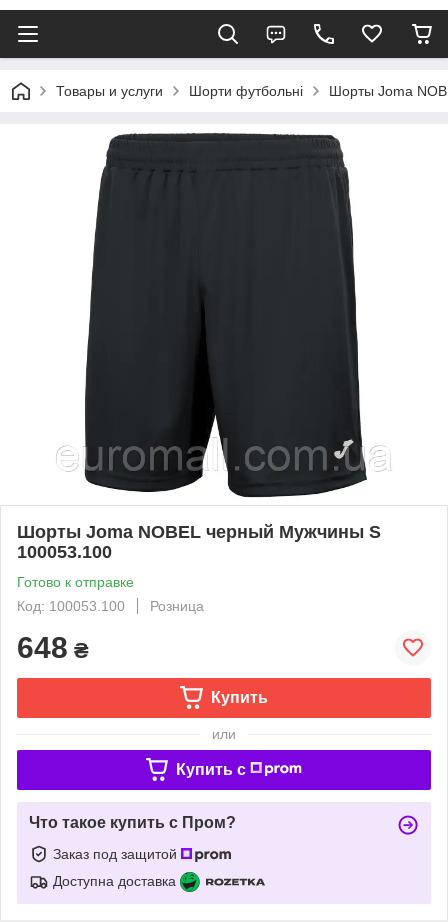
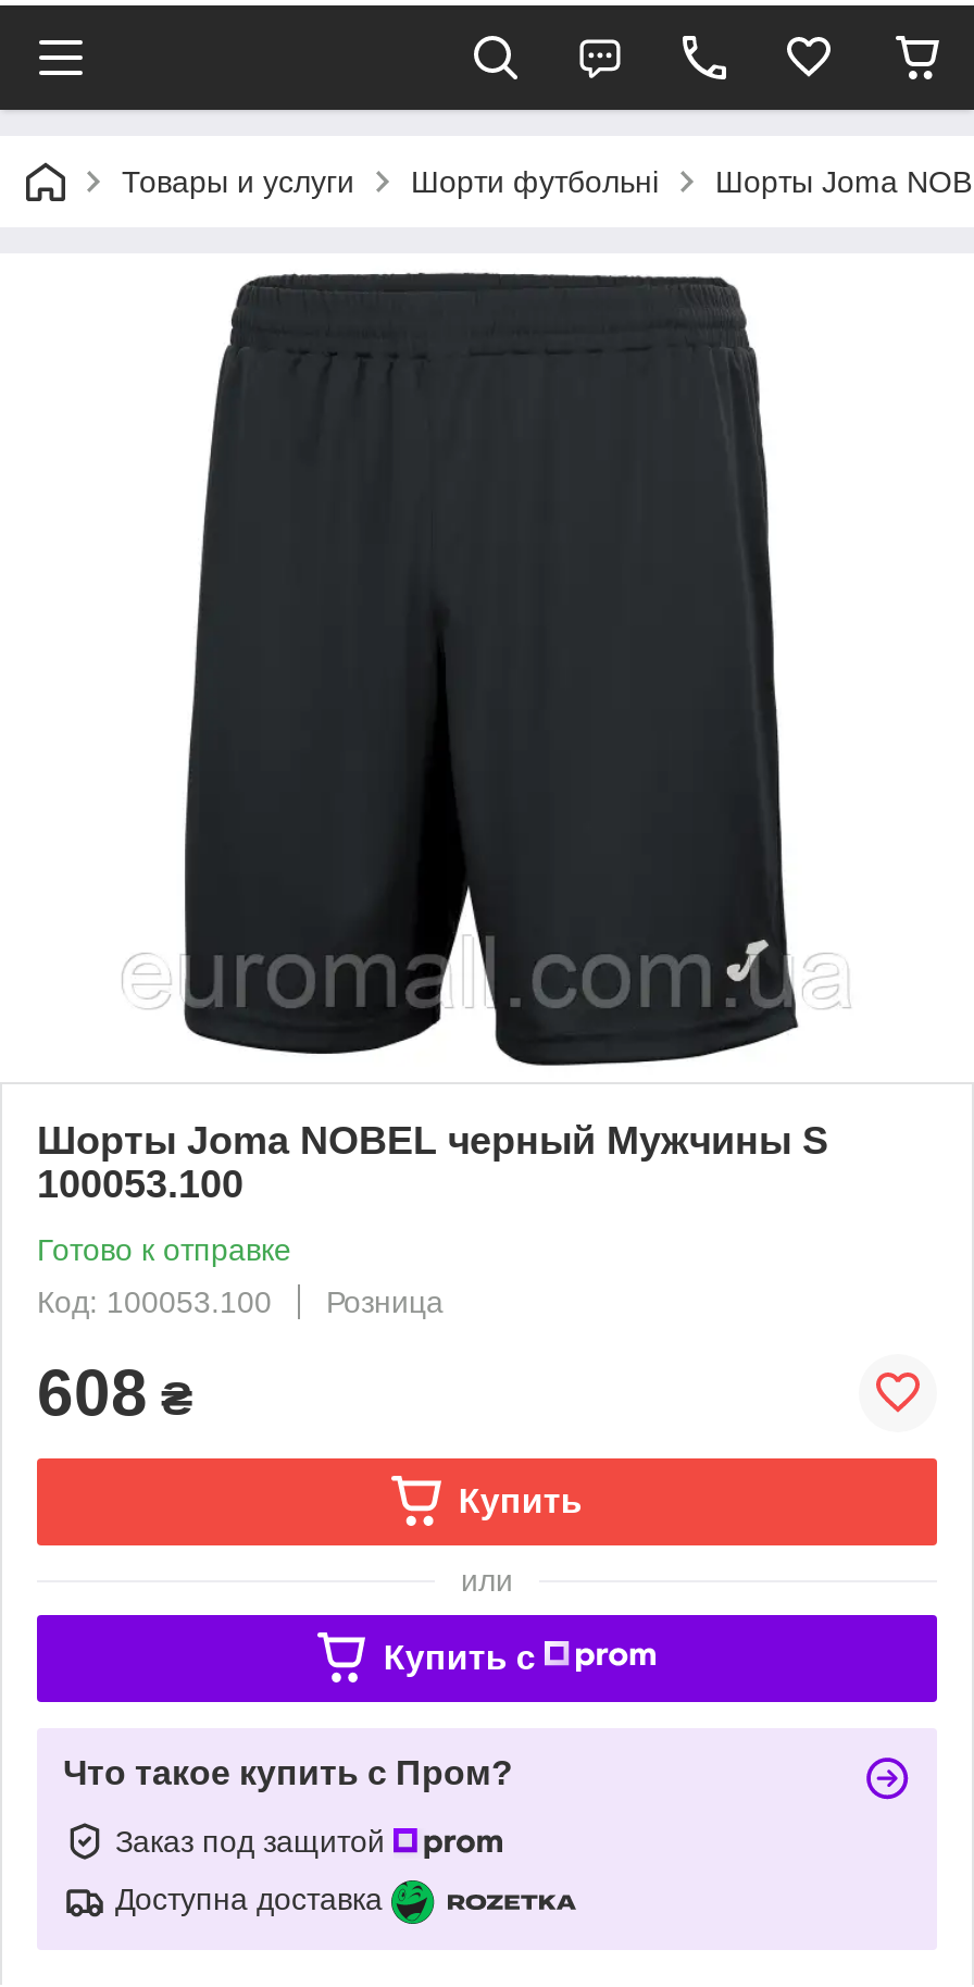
- 648 ₴
+ 608 ₴
